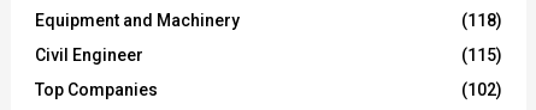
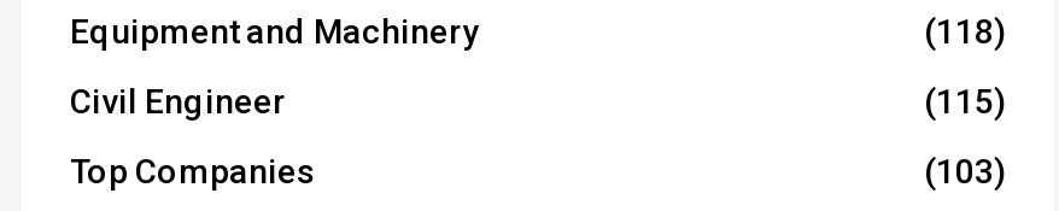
- (102)
+ (103)
